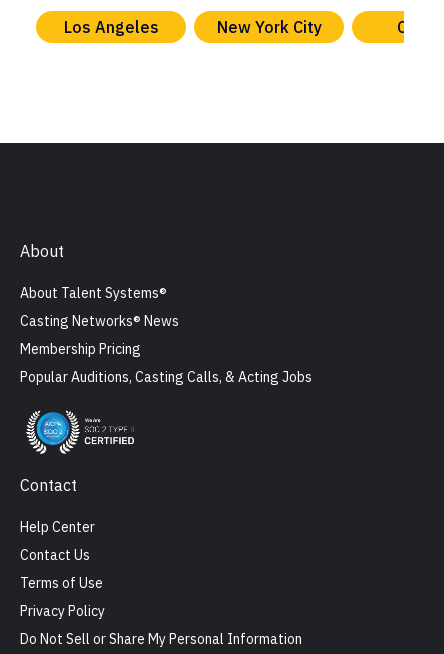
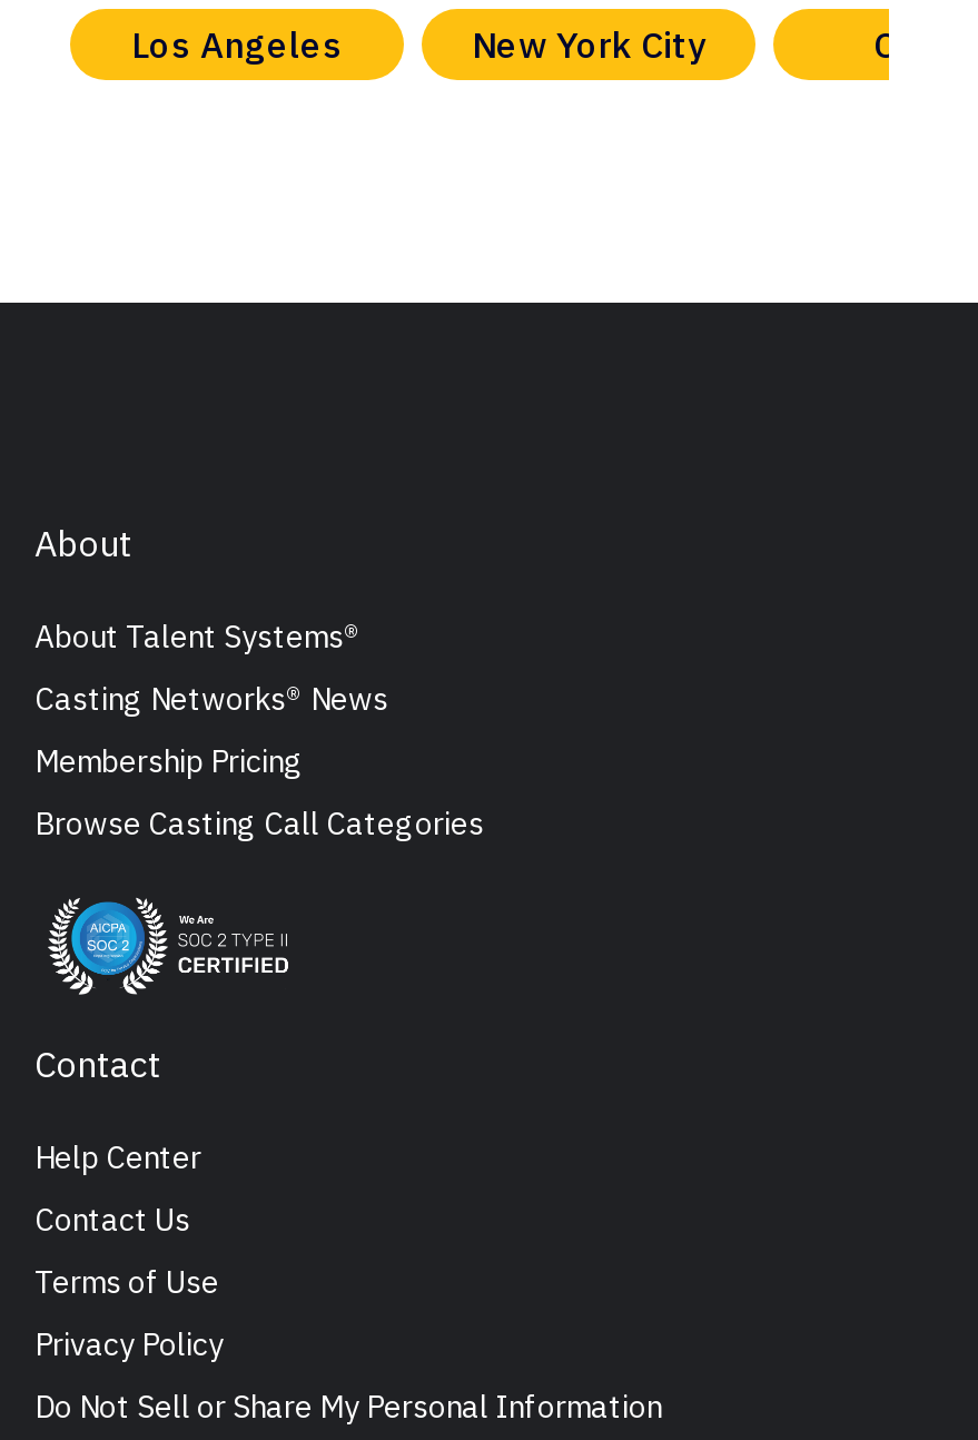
- Popular Auditions, Casting Calls, & Acting Jobs
+ Browse Casting Call Categories
